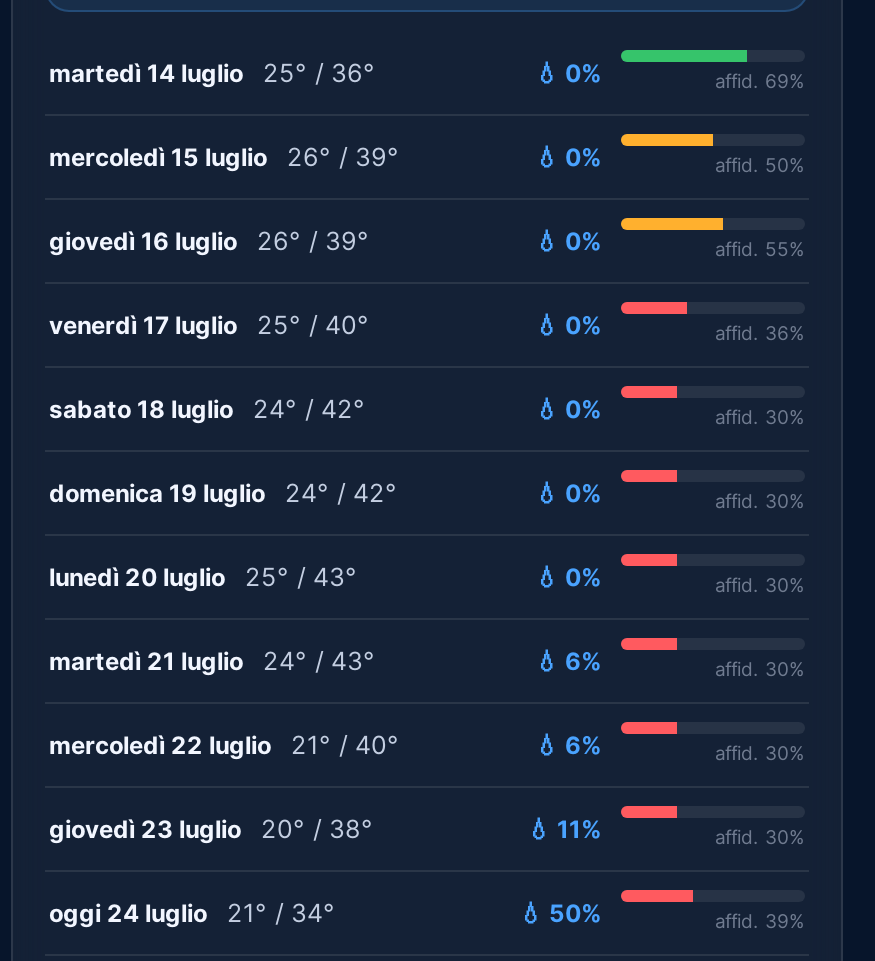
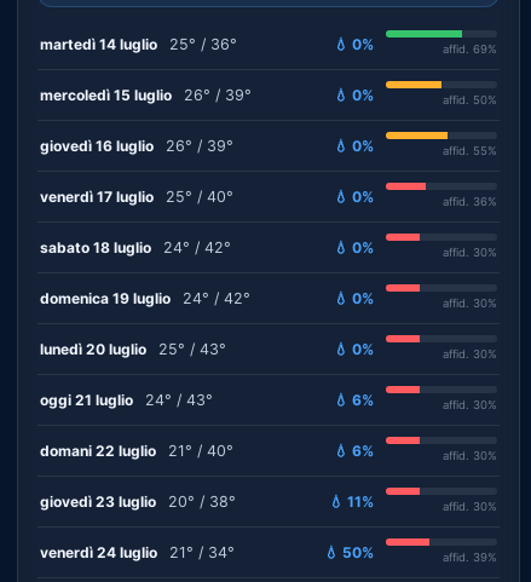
- martedì 21 luglio
+ oggi 21 luglio

- mercoledì 22 luglio
+ domani 22 luglio

- oggi 24 luglio
+ venerdì 24 luglio
